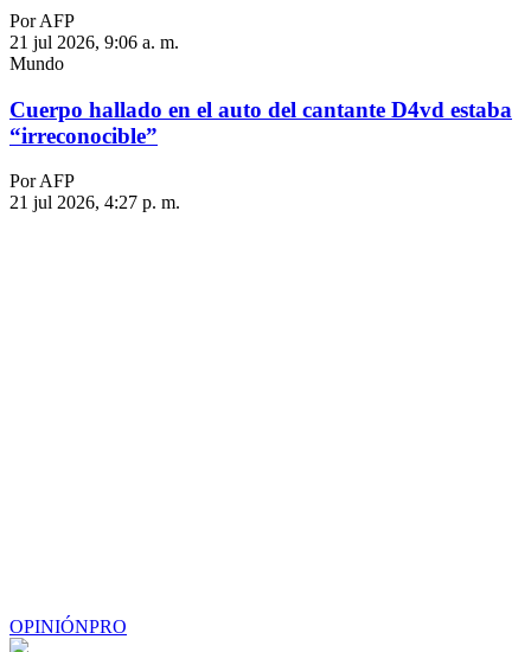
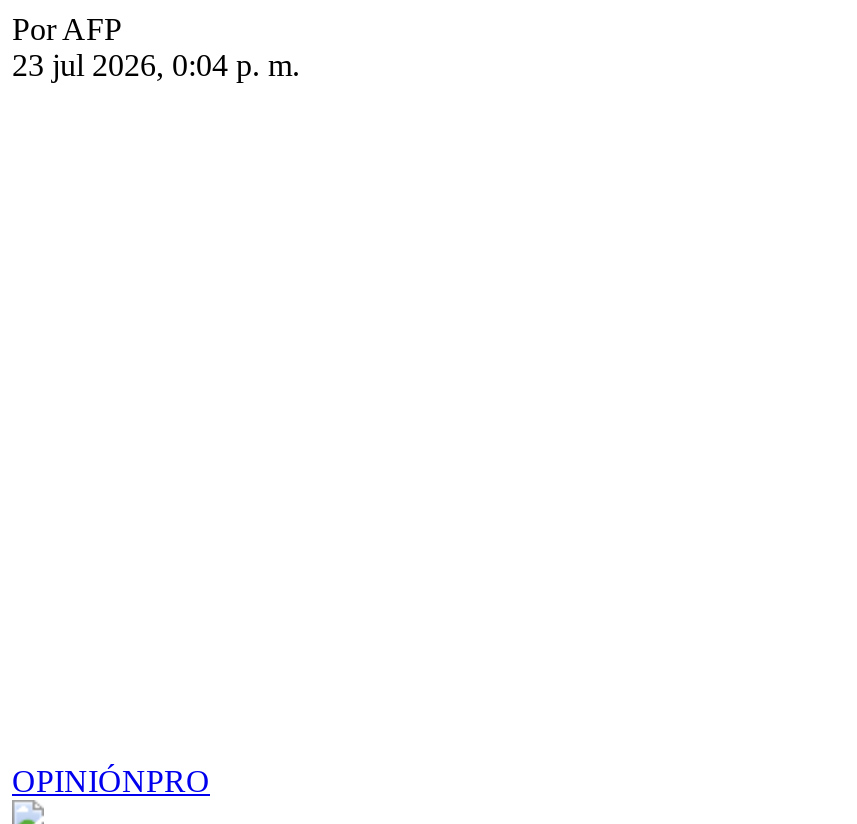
- 21 jul 2026, 9:06 a. m.
- Mundo
- Cuerpo hallado en el auto del cantante D4vd estaba
- “irreconocible”
- Por AFP
- 21 jul 2026, 4:27 p. m.
+ 23 jul 2026, 0:04 p. m.
